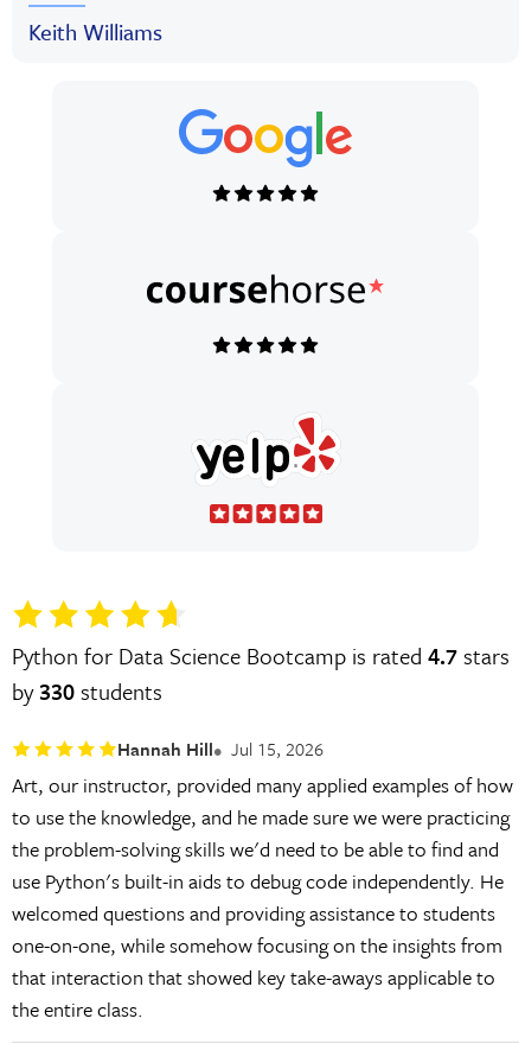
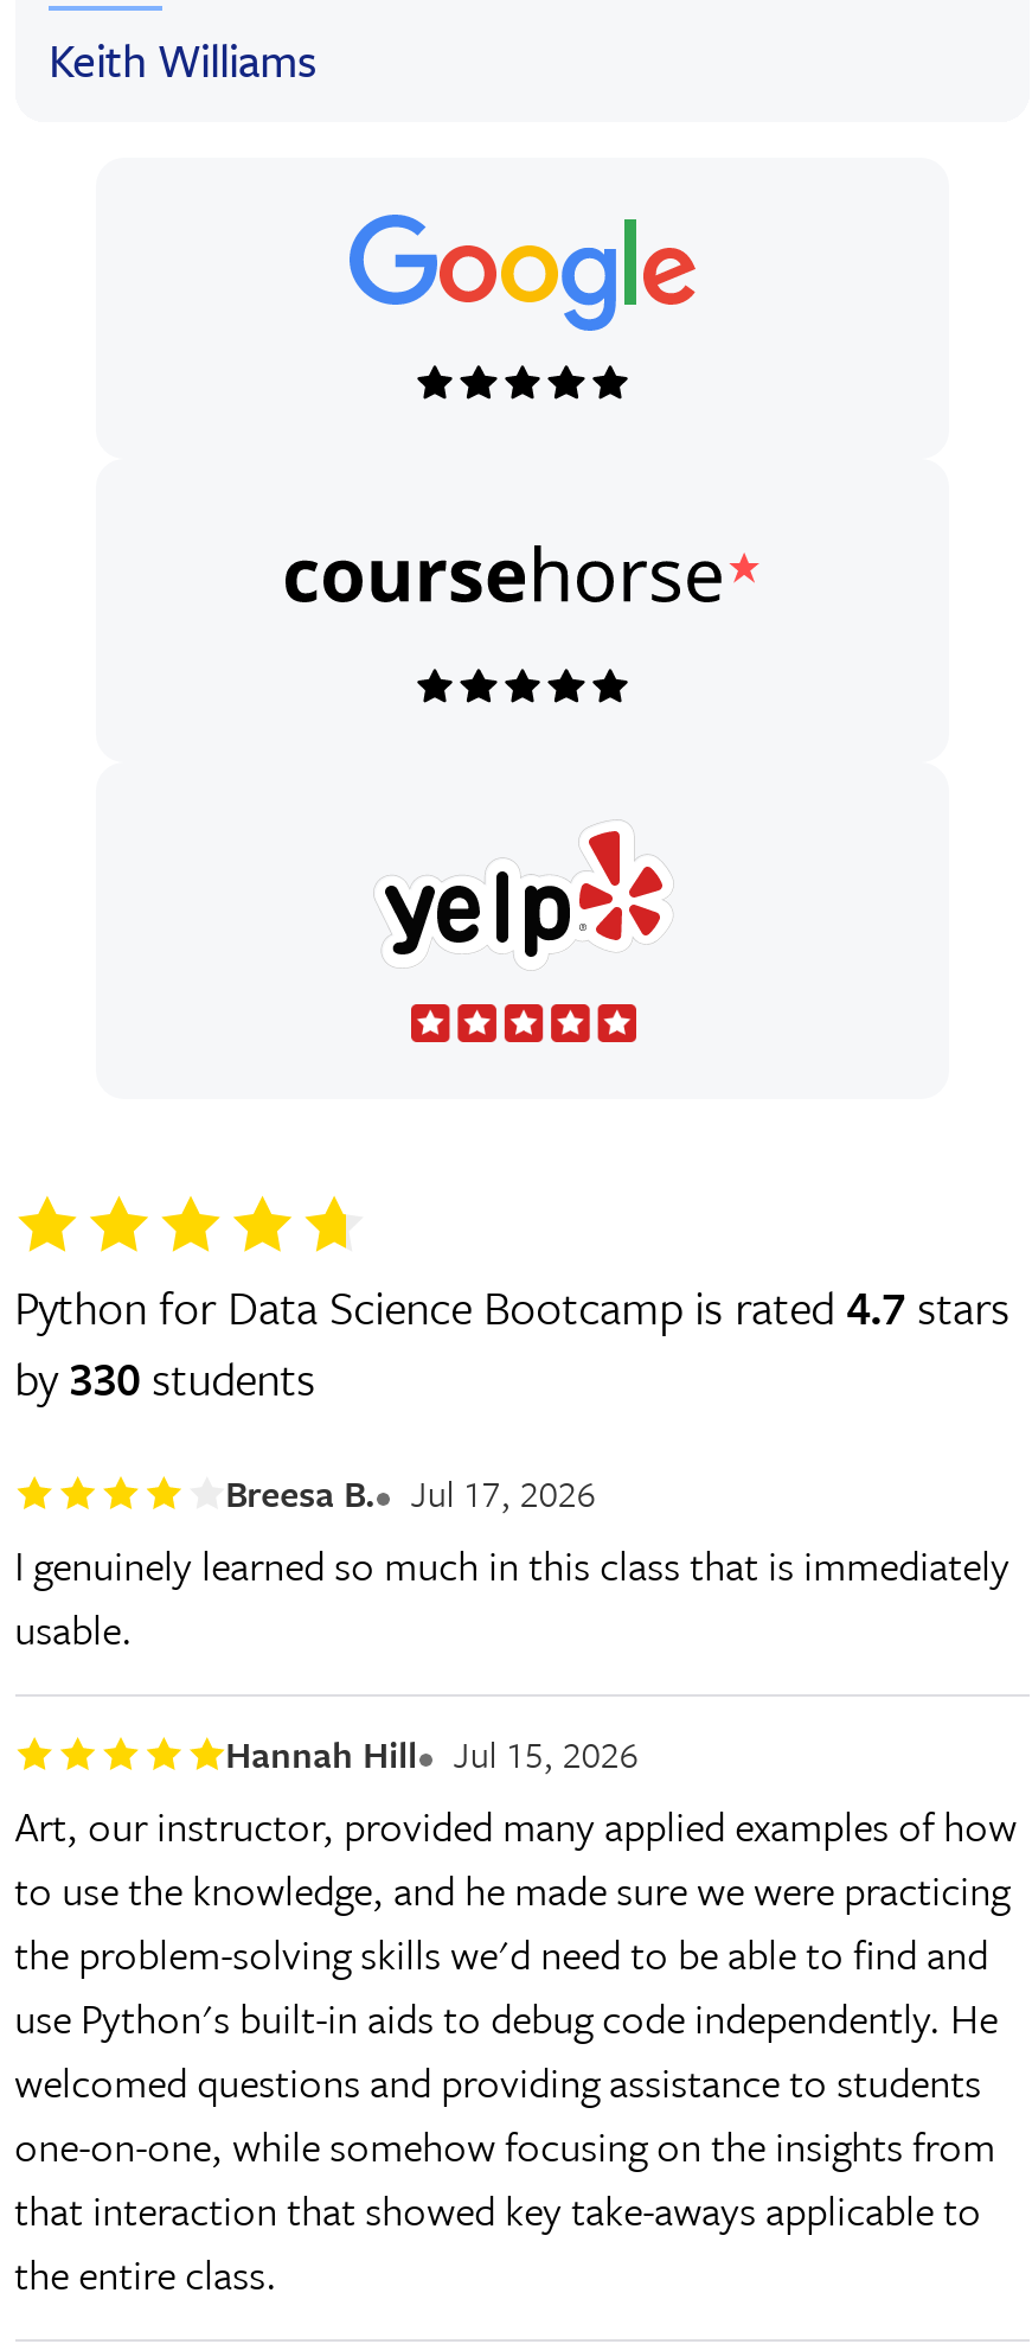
+ Breesa B.
+ Jul 17, 2026
+ I genuinely learned so much in this class that is immediately
+ usable.
